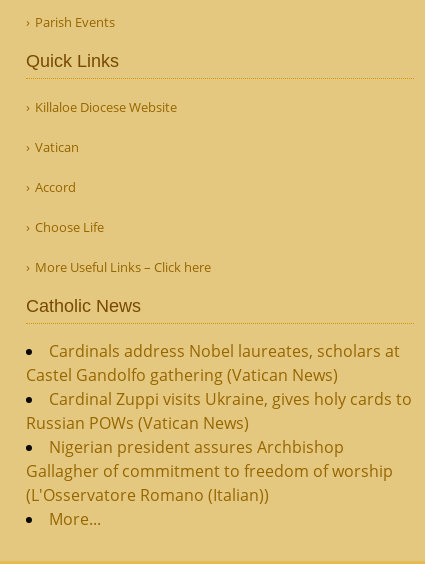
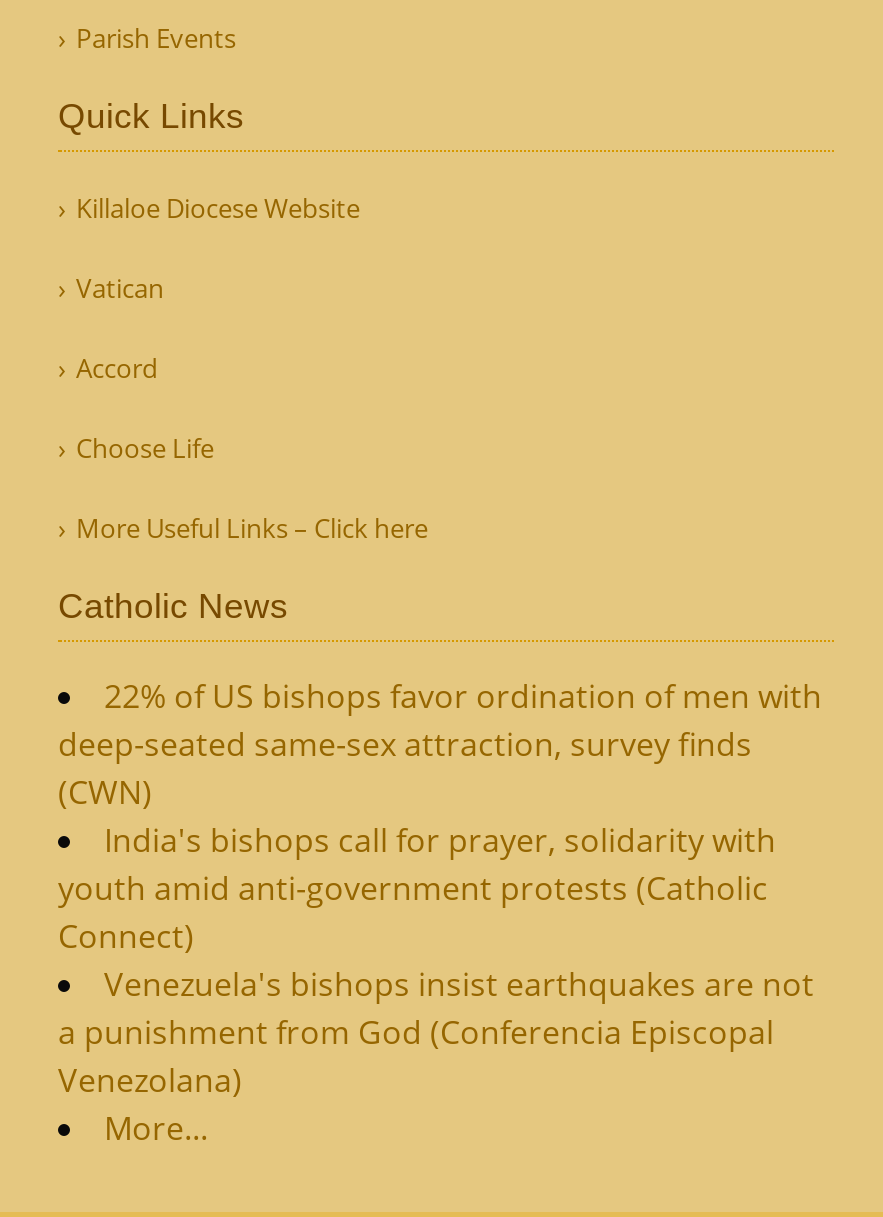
- Cardinals address Nobel laureates, scholars at
- Castel Gandolfo gathering (Vatican News)
- Cardinal Zuppi visits Ukraine, gives holy cards to
- Russian POWs (Vatican News)
- Nigerian president assures Archbishop
- Gallagher of commitment to freedom of worship
- (L'Osservatore Romano (Italian))
+ 22% of US bishops favor ordination of men with
+ deep-seated same-sex attraction, survey finds
+ (CWN)
+ India's bishops call for prayer, solidarity with
+ youth amid anti-government protests (Catholic
+ Connect)
+ Venezuela's bishops insist earthquakes are not
+ a punishment from God (Conferencia Episcopal
+ Venezolana)
